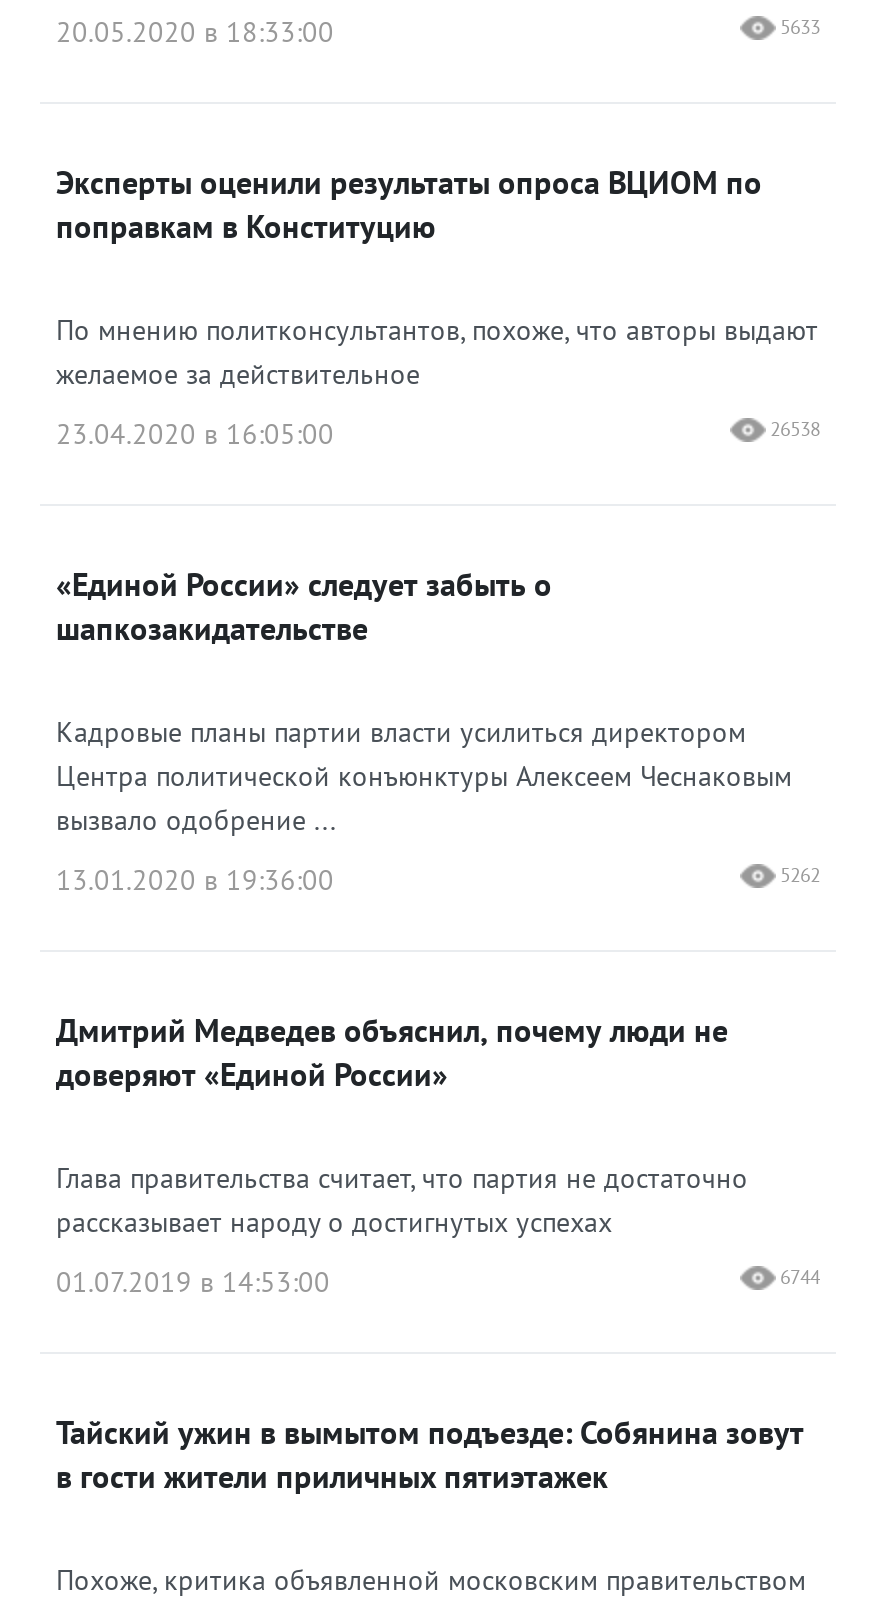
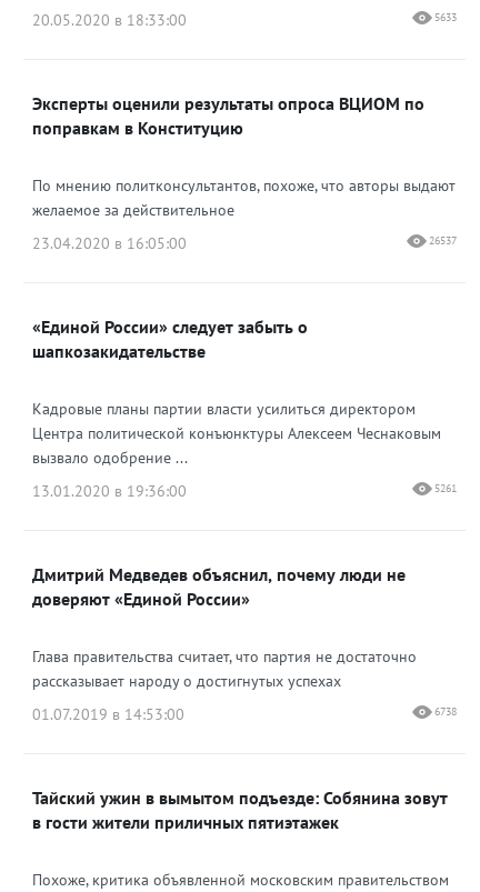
- 26538
+ 26537

- 5262
+ 5261

- 6744
+ 6738
